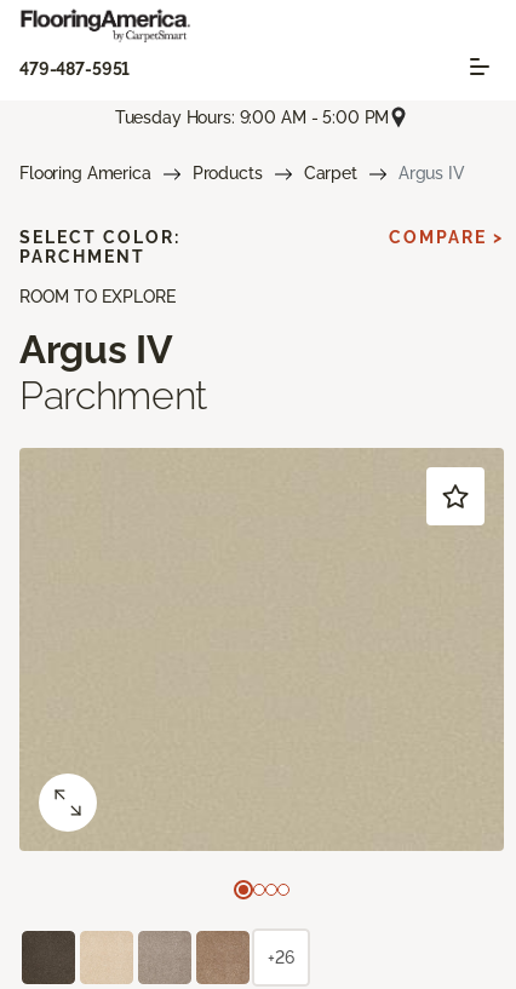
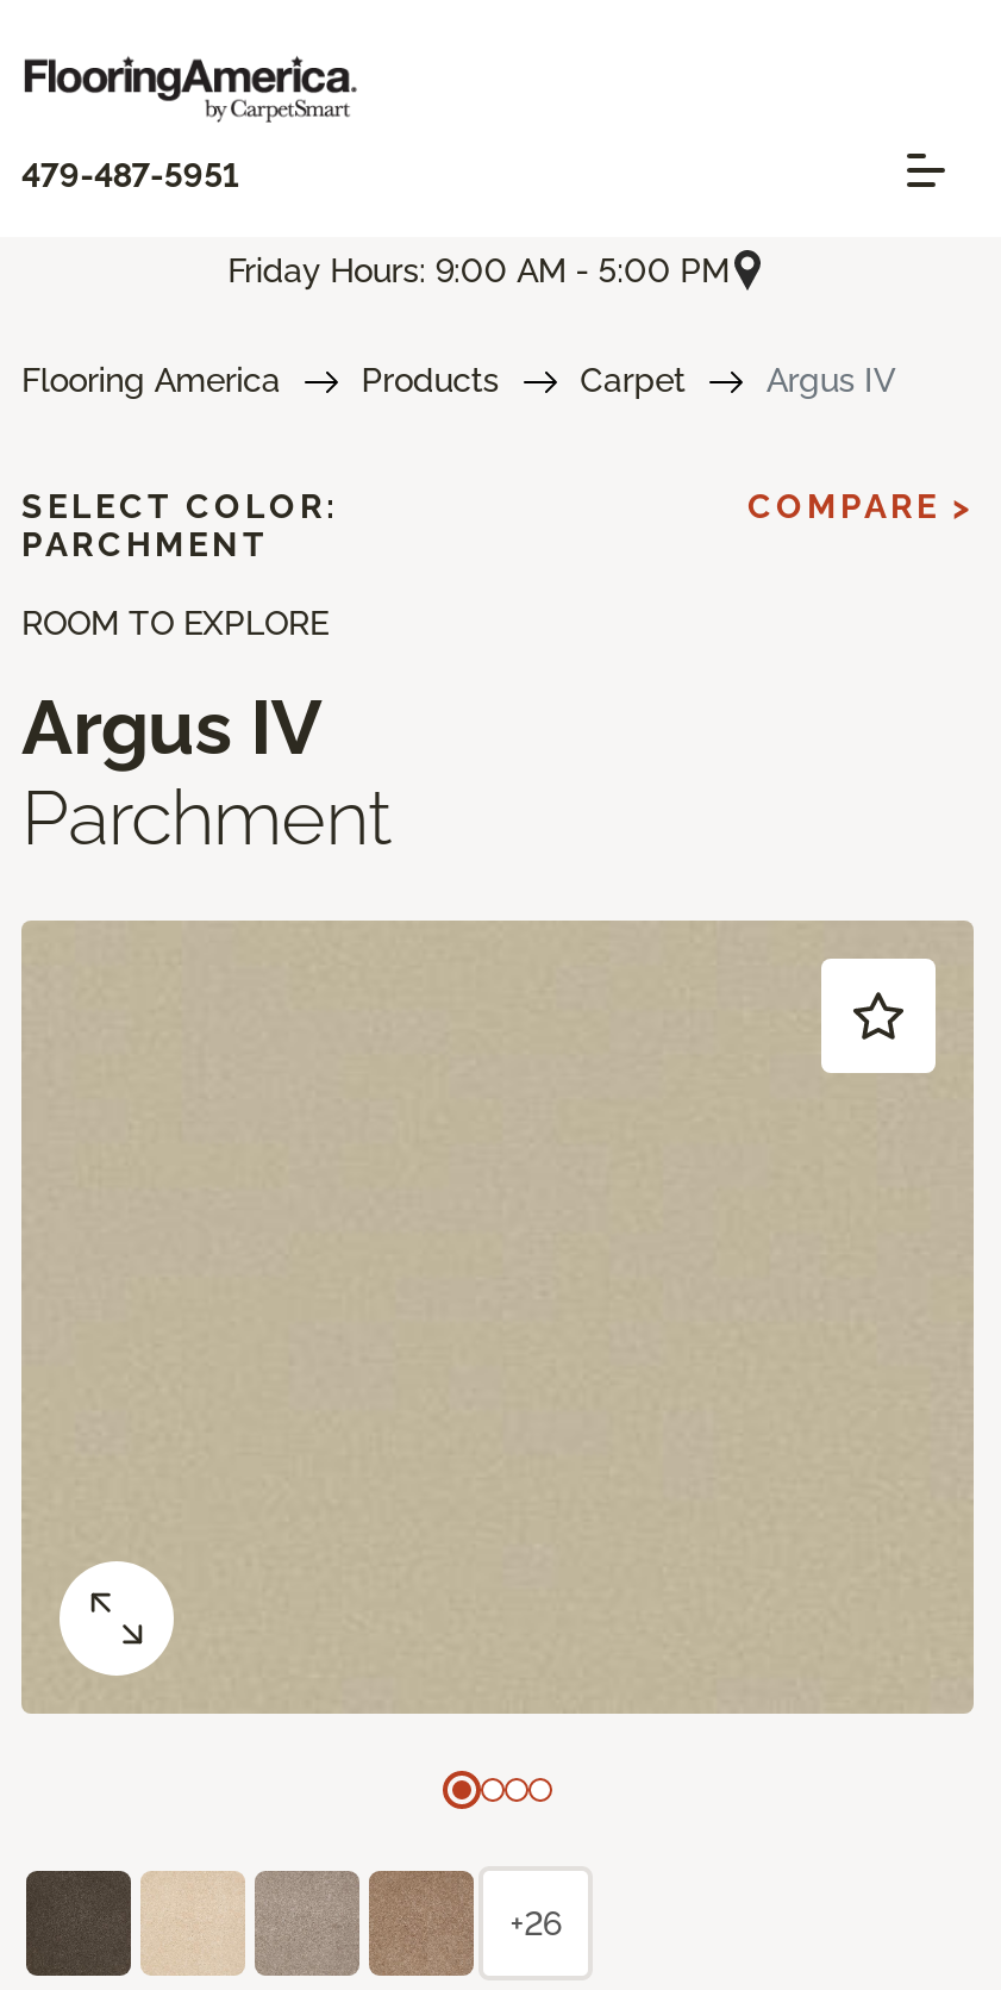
- Tuesday Hours: 9:00 AM - 5:00 PM
+ Friday Hours: 9:00 AM - 5:00 PM
